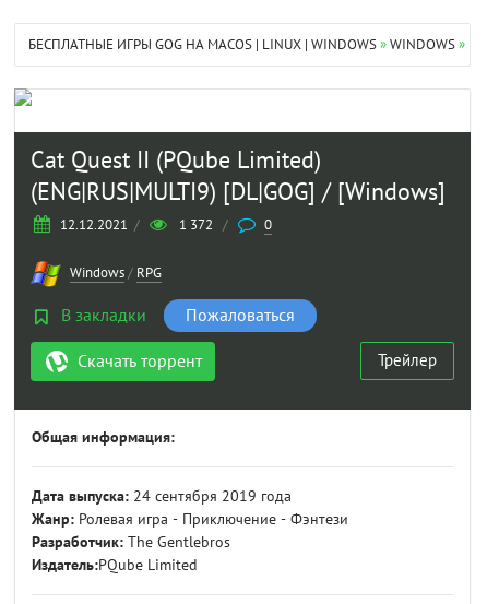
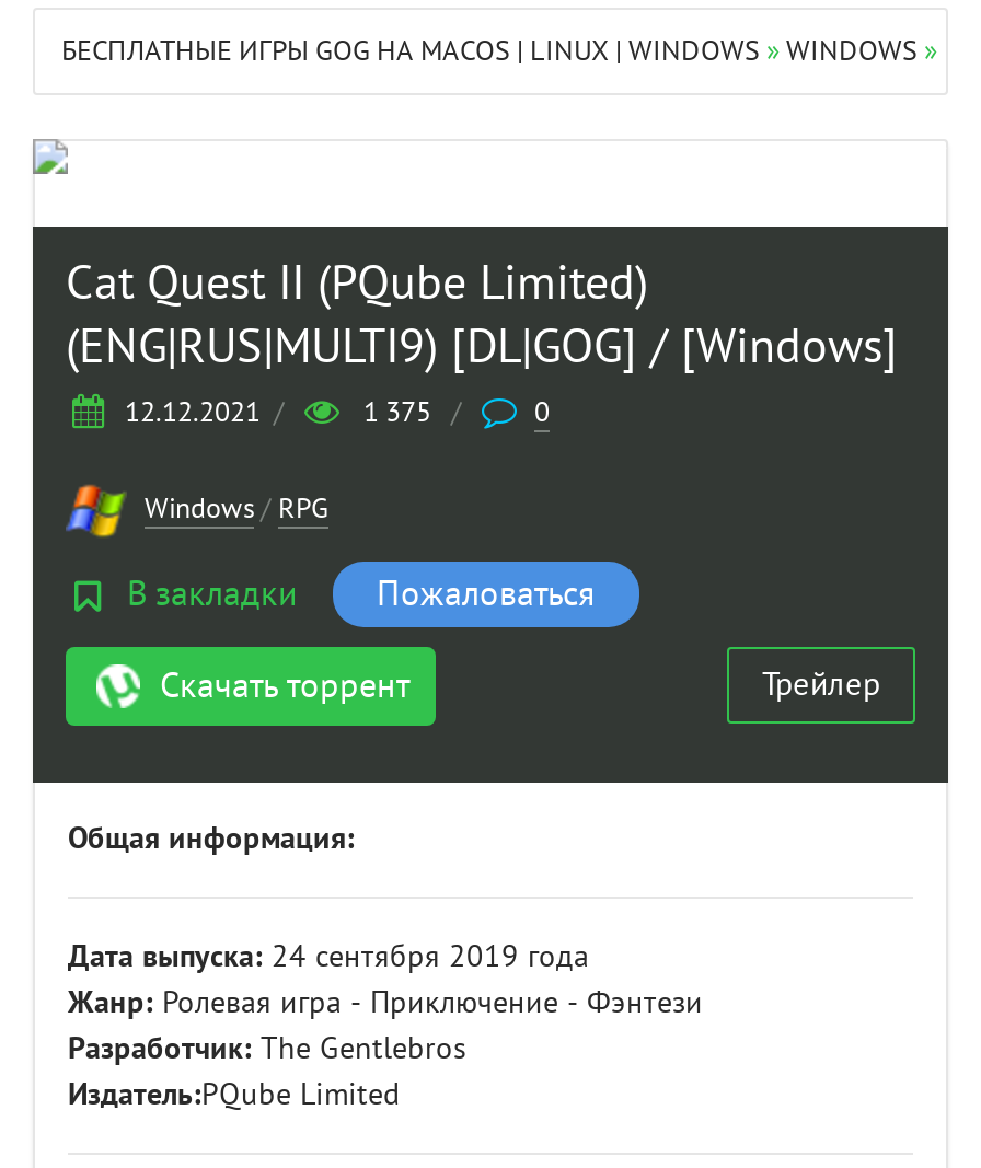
- 1 372 /
+ 1 375 /
